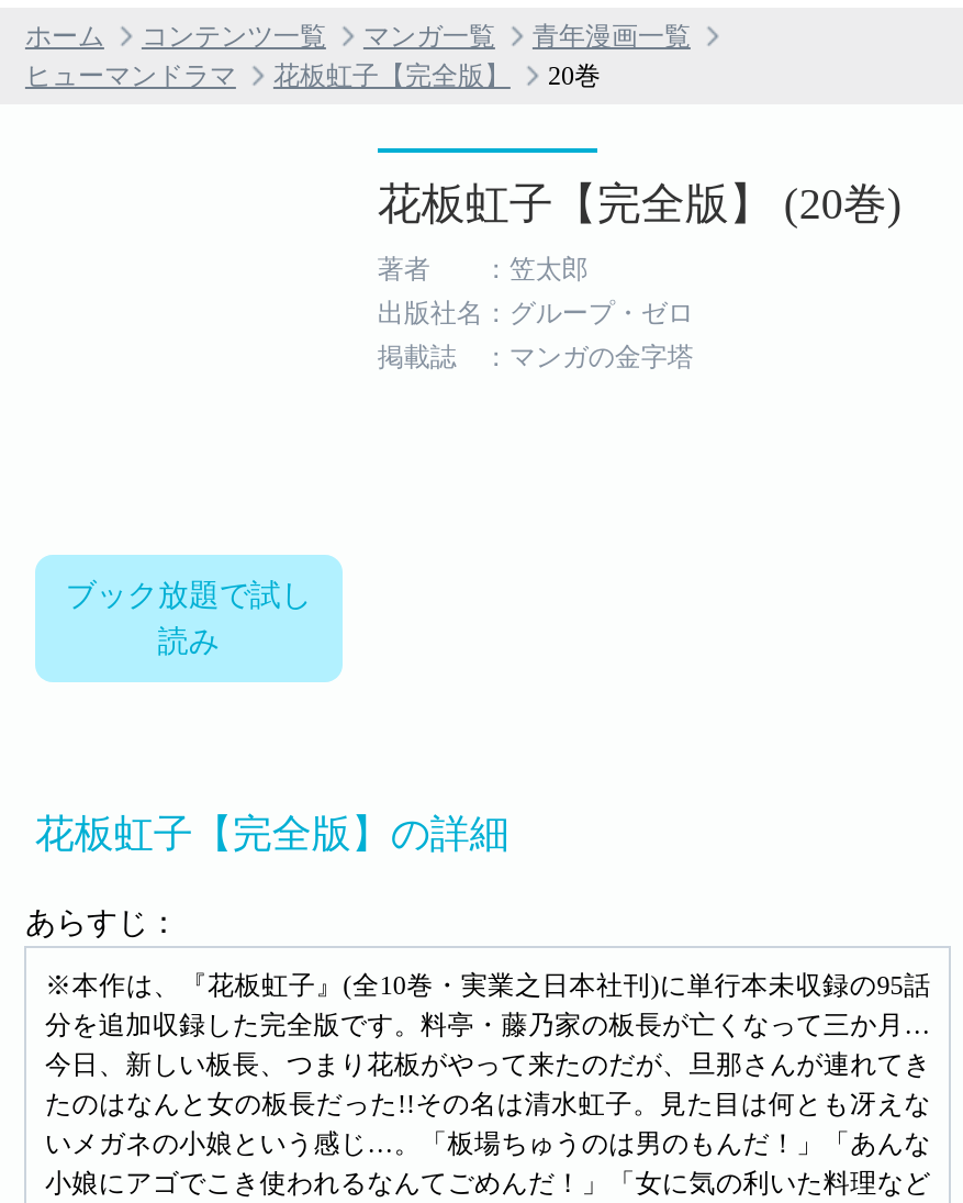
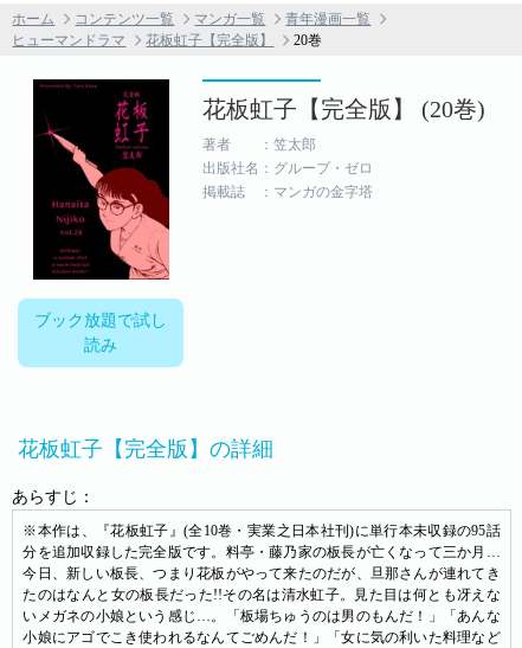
+ [image]
